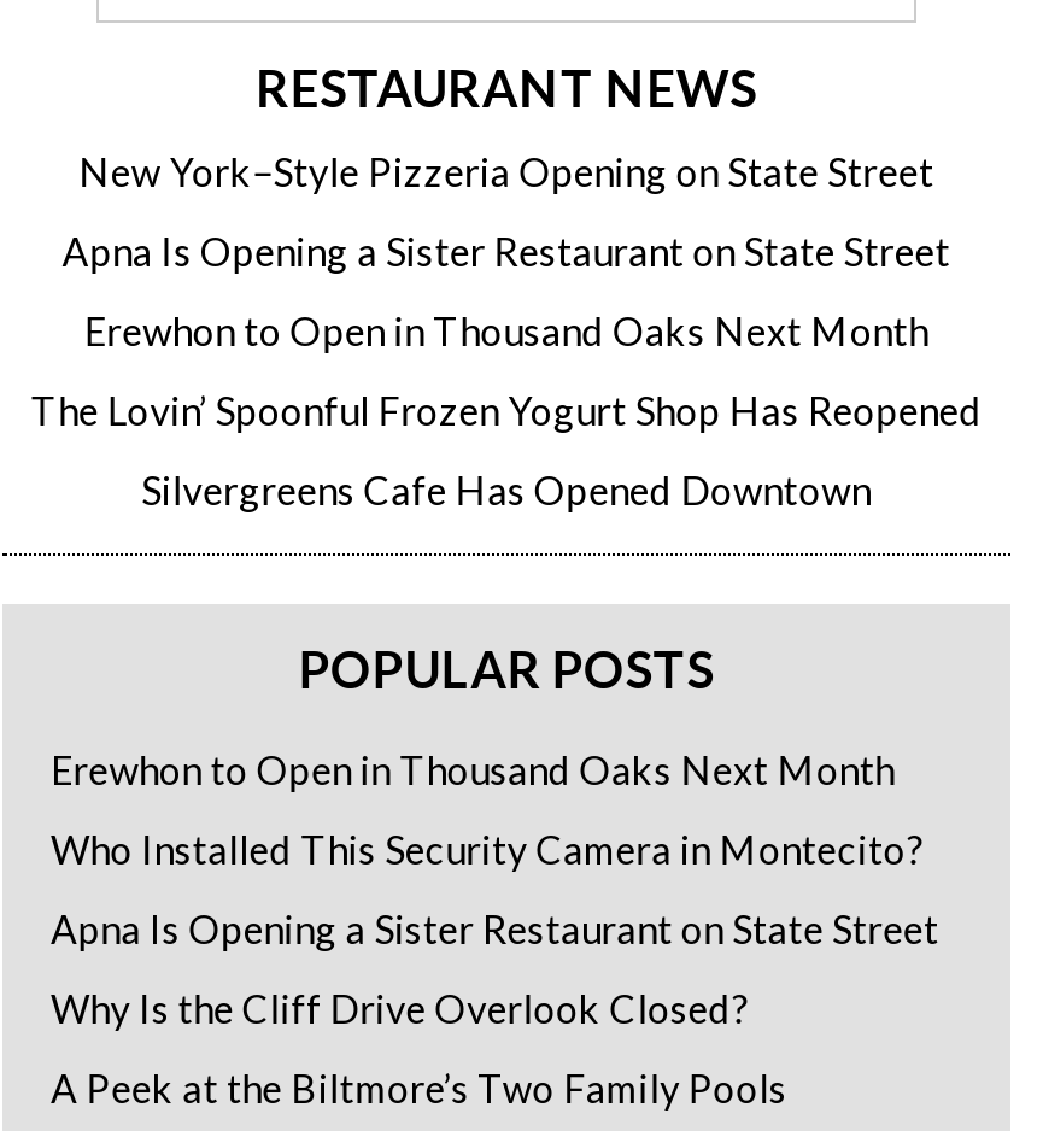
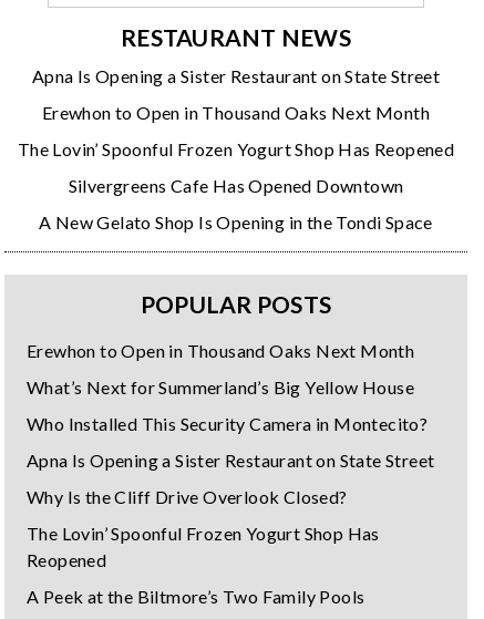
- New York–Style Pizzeria Opening on State Street

moved up: Apna Is Opening a Sister Restaurant on State Street | Erewhon to Open in Thousand Oaks Next Month | The Lovin’ Spoonful Frozen Yogurt Shop Has Reopened | Silvergreens Cafe Has Opened Downtown

+ A New Gelato Shop Is Opening in the Tondi Space

+ What’s Next for Summerland’s Big Yellow House

+ The Lovin’ Spoonful Frozen Yogurt Shop Has
+ Reopened
